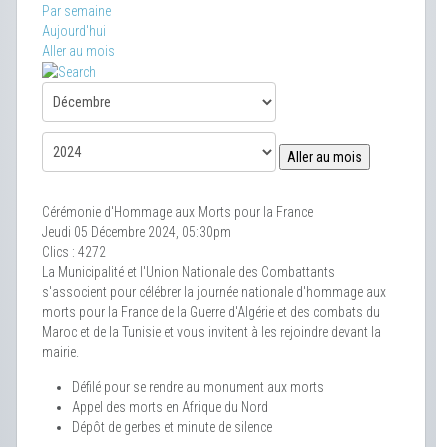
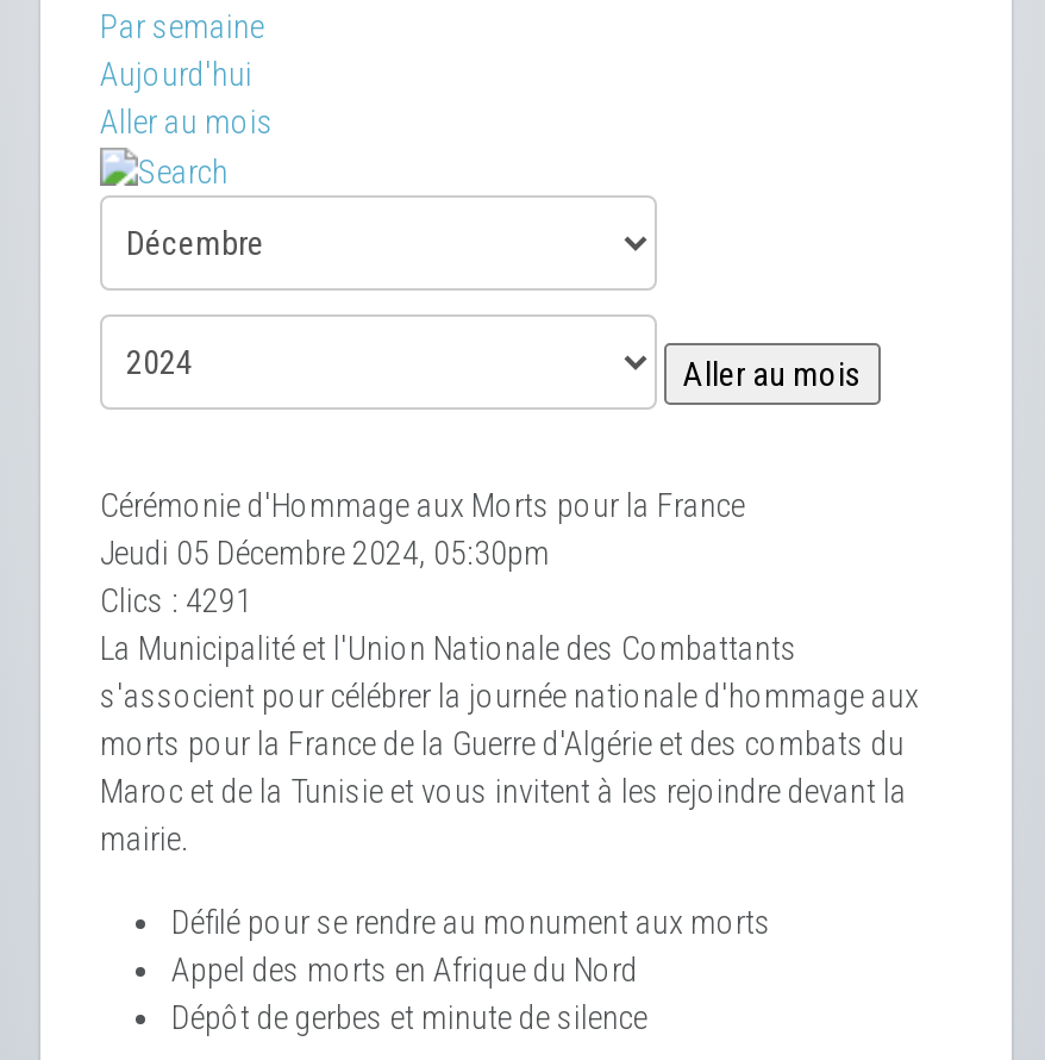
- Clics: 4272
+ Clics: 4291
